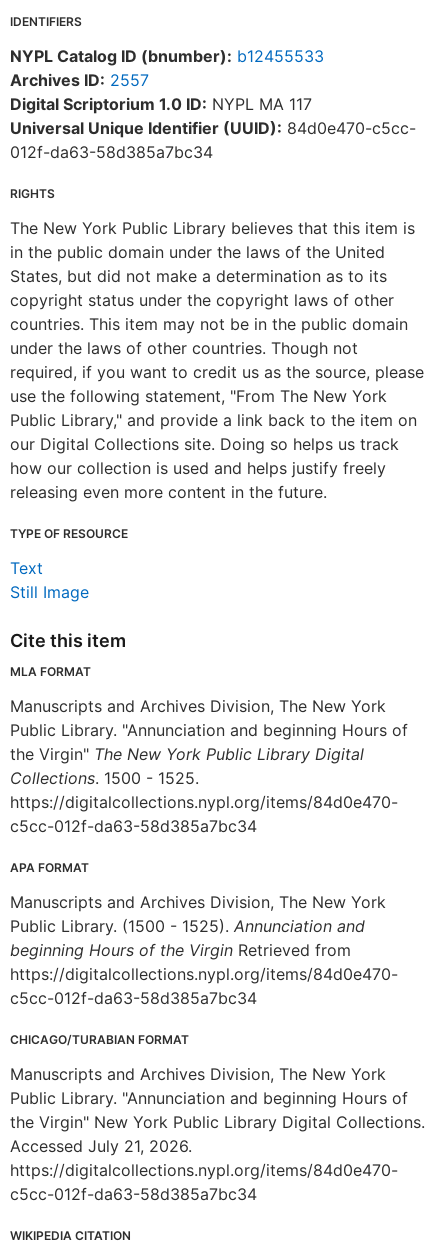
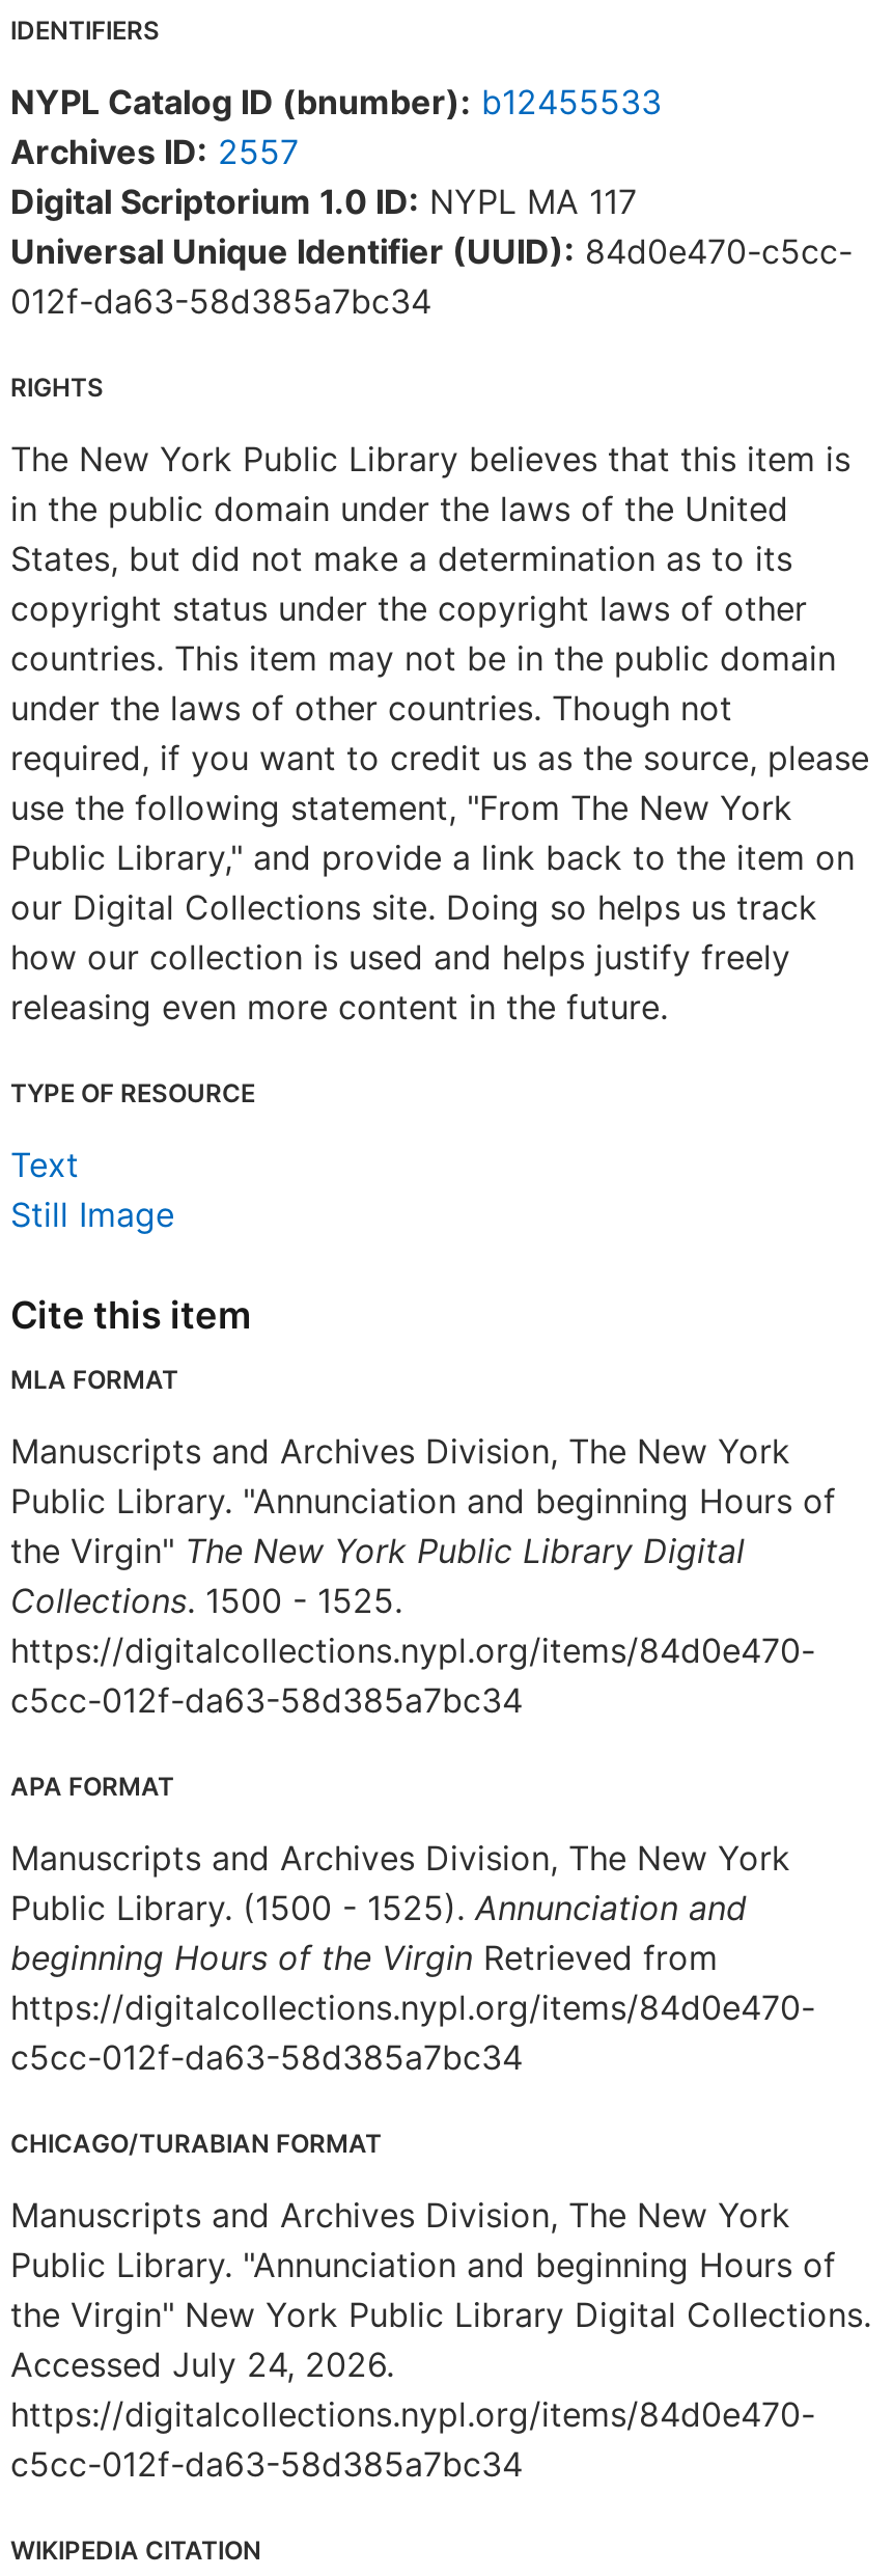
- Accessed July 21, 2026.
+ Accessed July 24, 2026.
